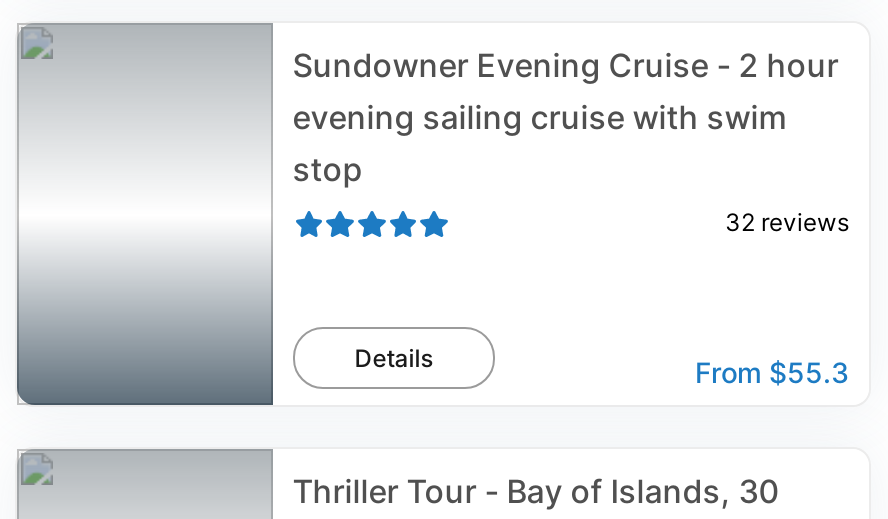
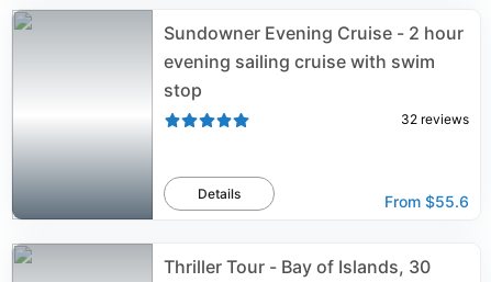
- From $55.3
+ From $55.6
